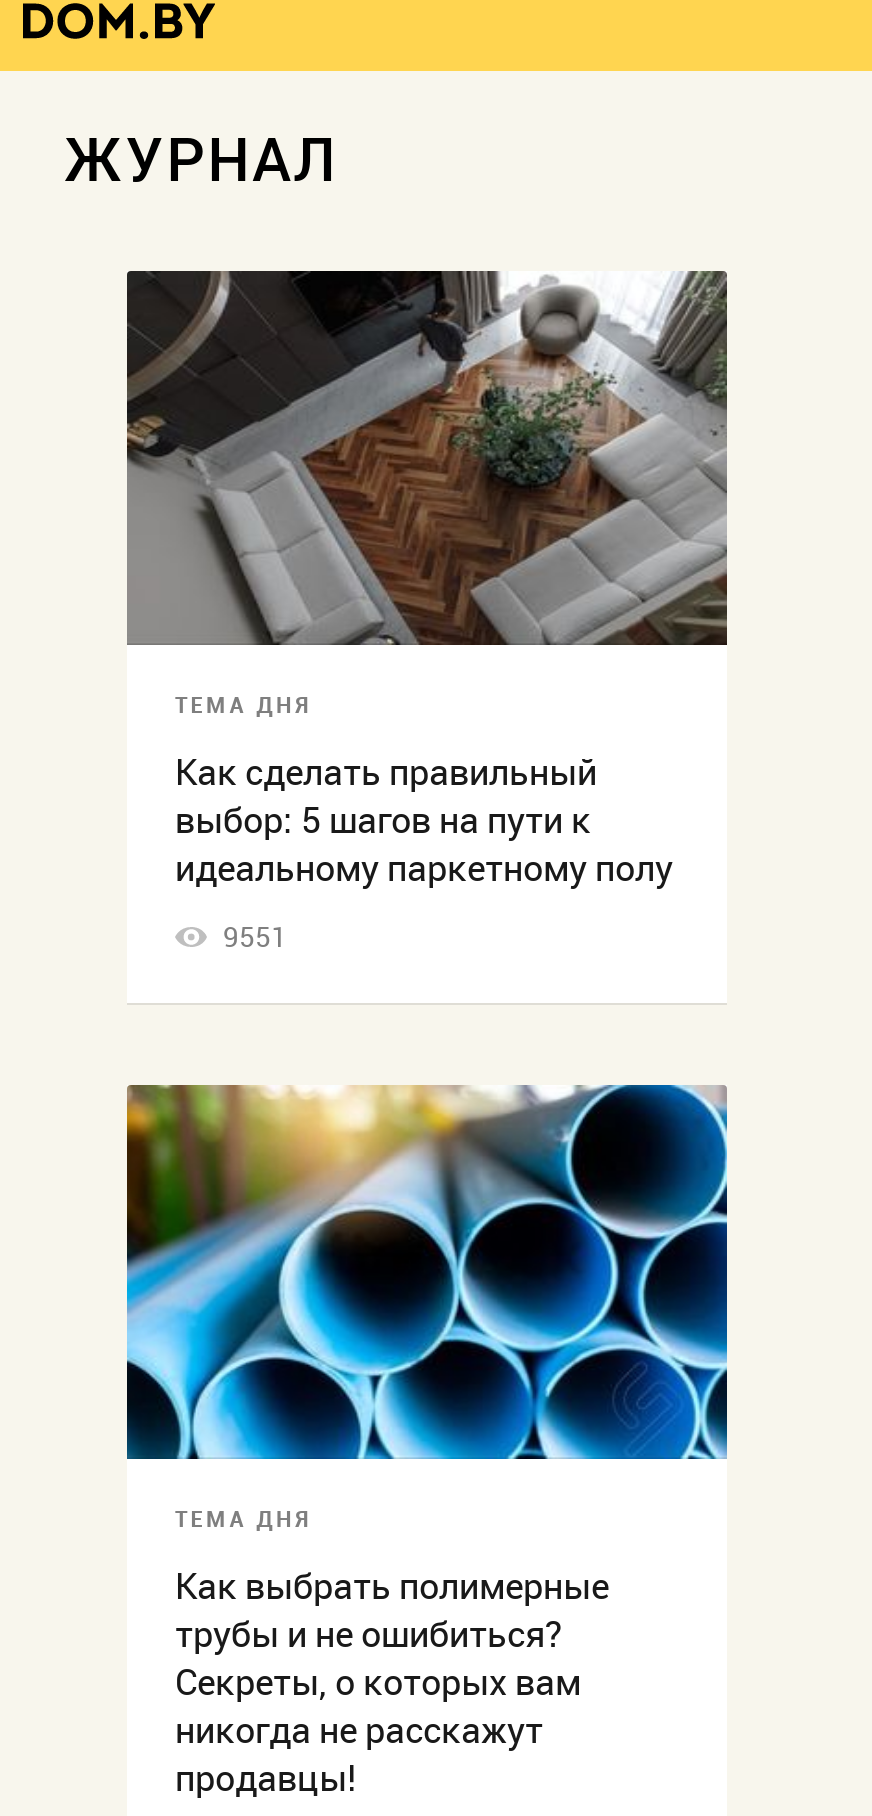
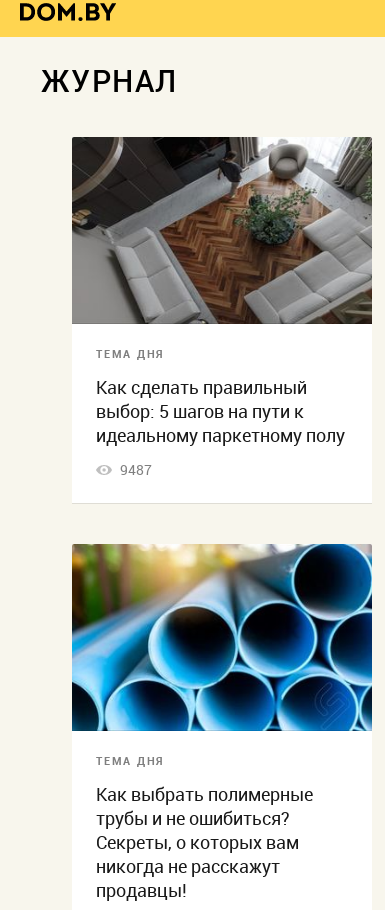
- 9551
+ 9487
